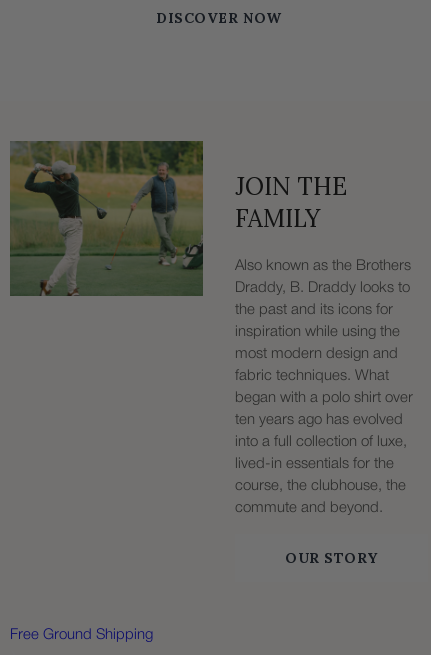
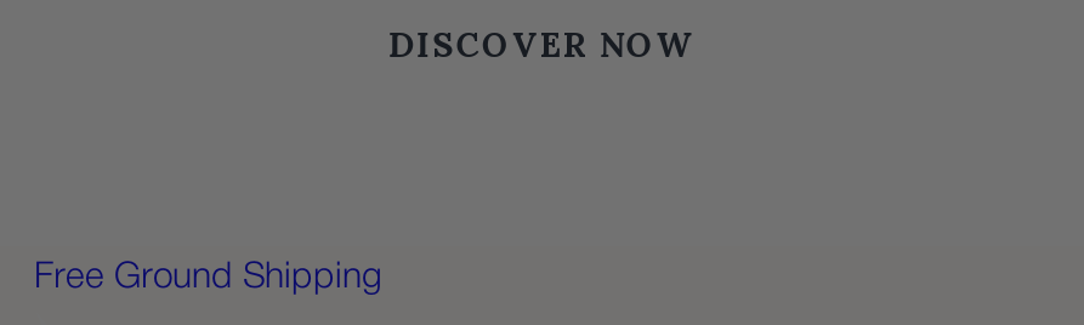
- [image]
- JOIN THE
- FAMILY
- Also known as the Brothers
- Draddy, B. Draddy looks to
- the past and its icons for
- inspiration while using the
- most modern design and
- fabric techniques. What
- began with a polo shirt over
- ten years ago has evolved
- into a full collection of luxe,
- lived-in essentials for the
- course, the clubhouse, the
- commute and beyond.
- OUR STORY
